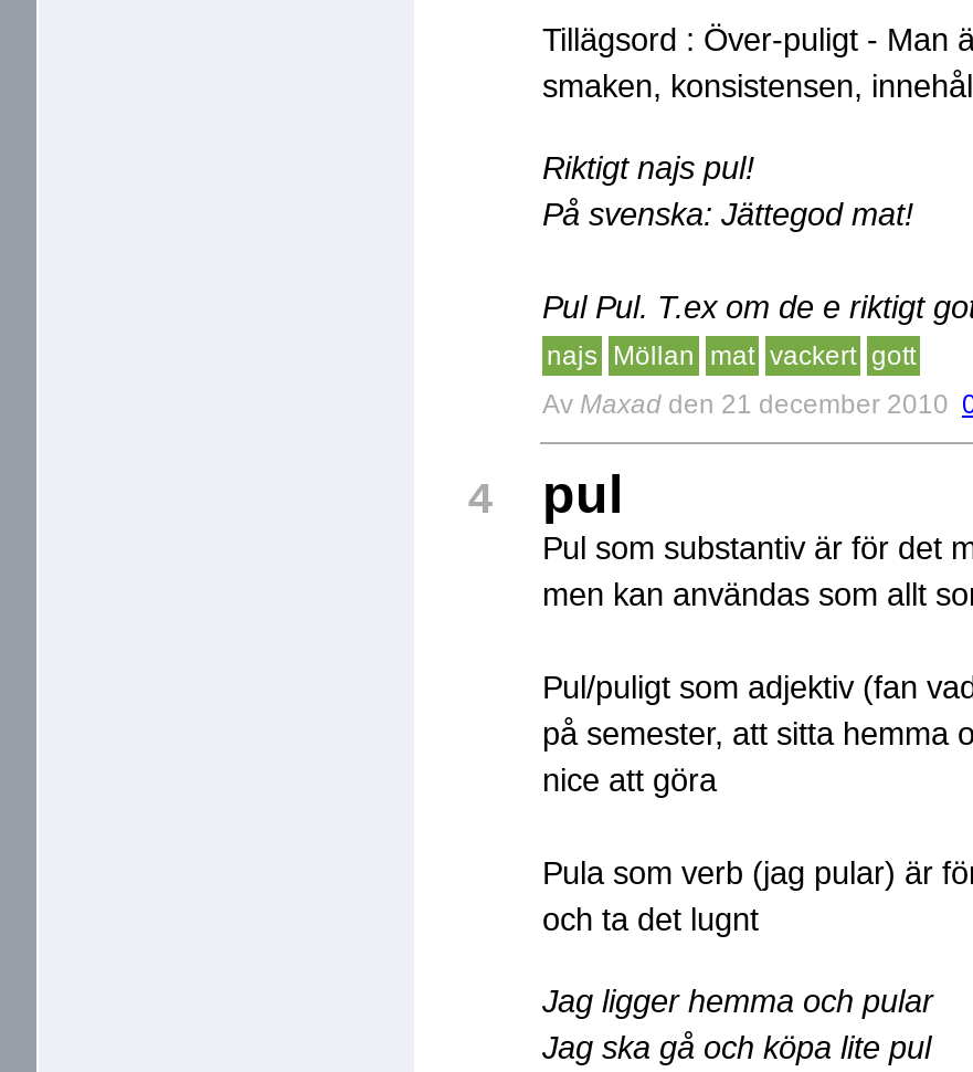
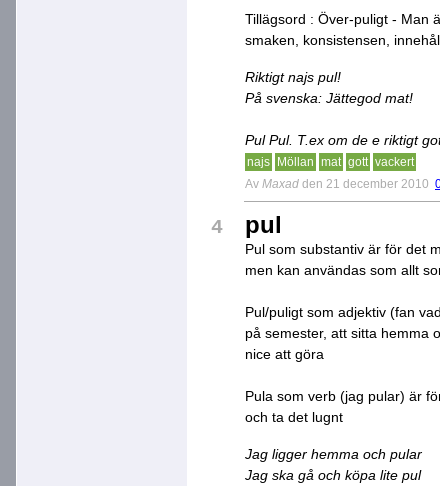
- najs Möllan mat vackert gott
+ najs Möllan mat gott vackert
